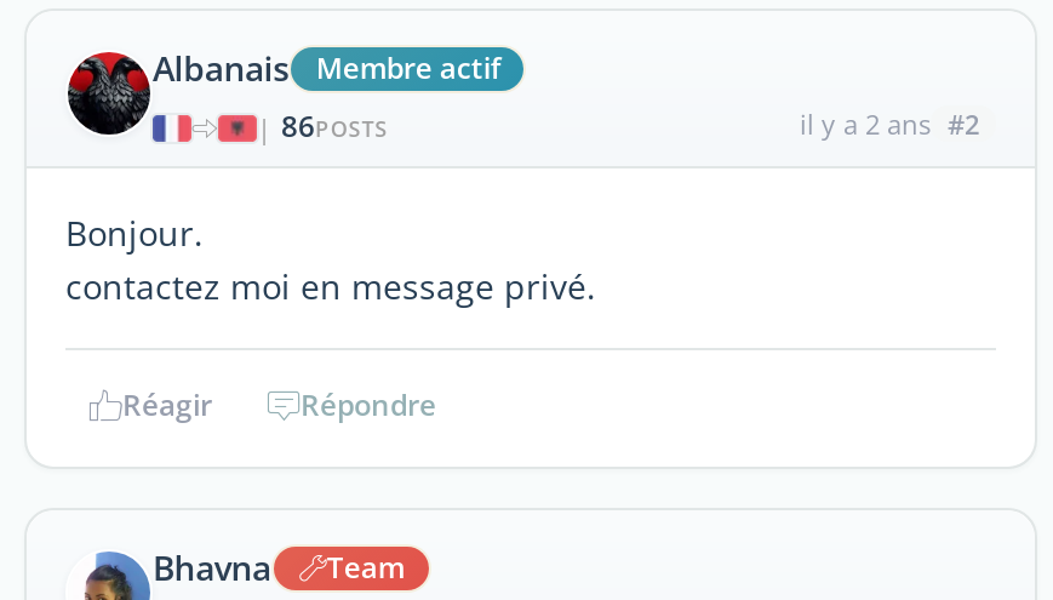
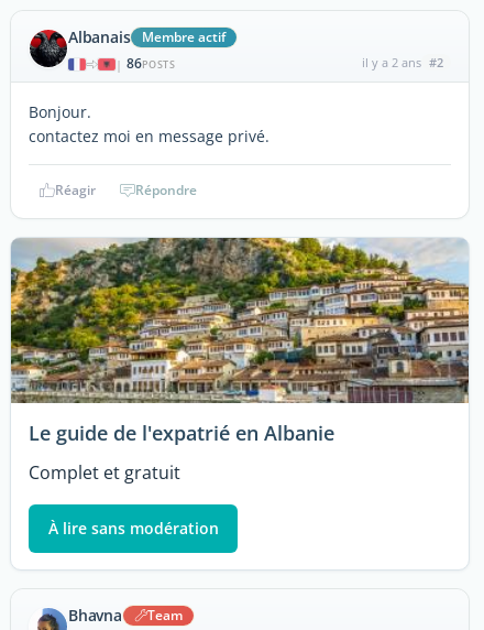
+ [image]
+ Le guide de l'expatrié en Albanie
+ Complet et gratuit
+ À lire sans modération
